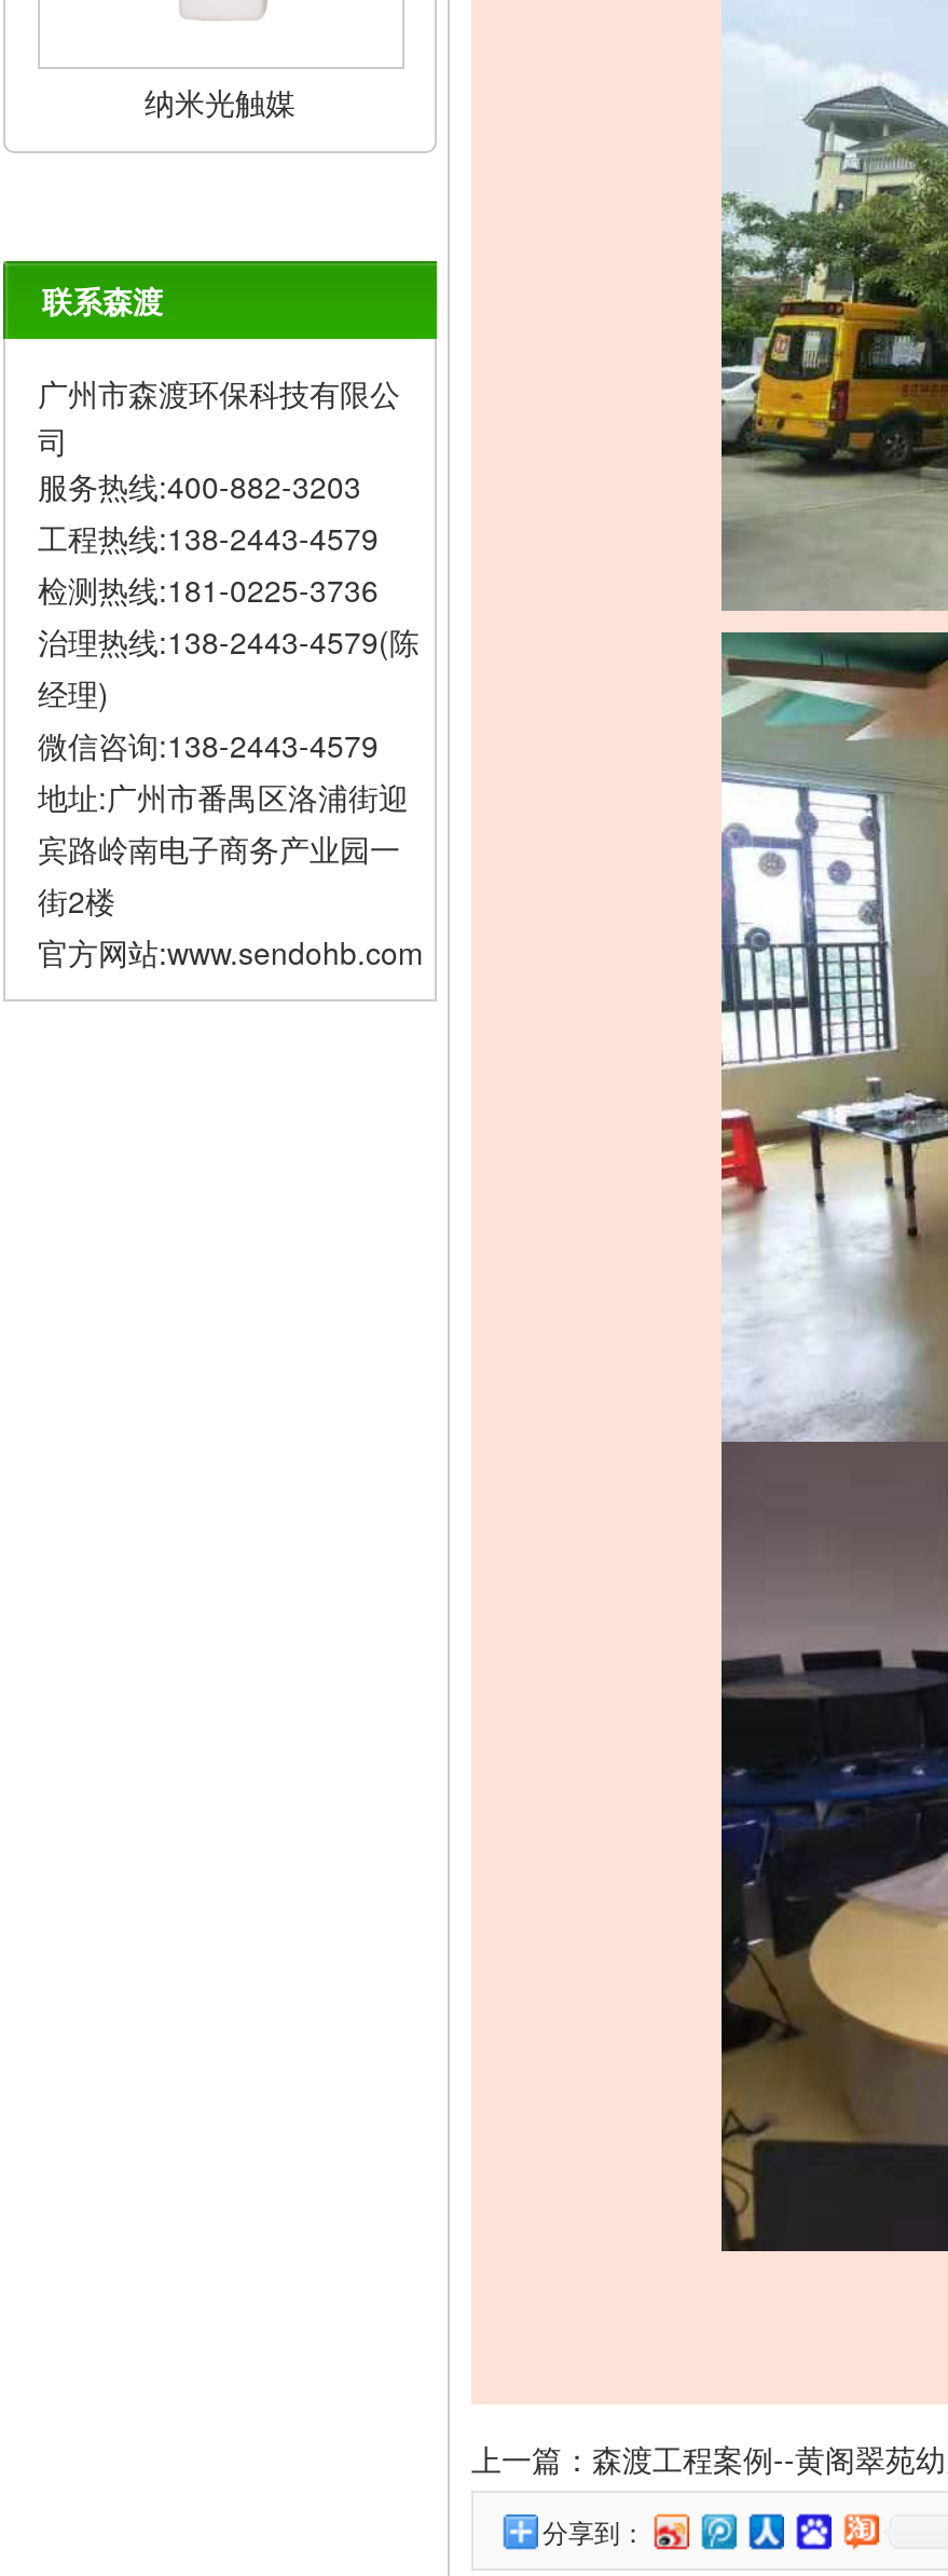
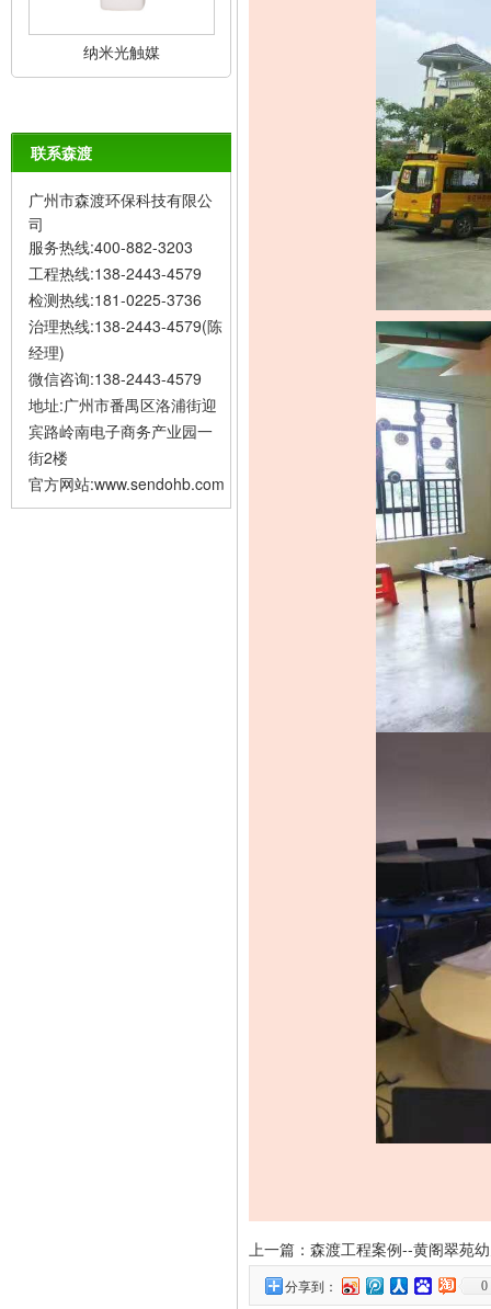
+ 0
